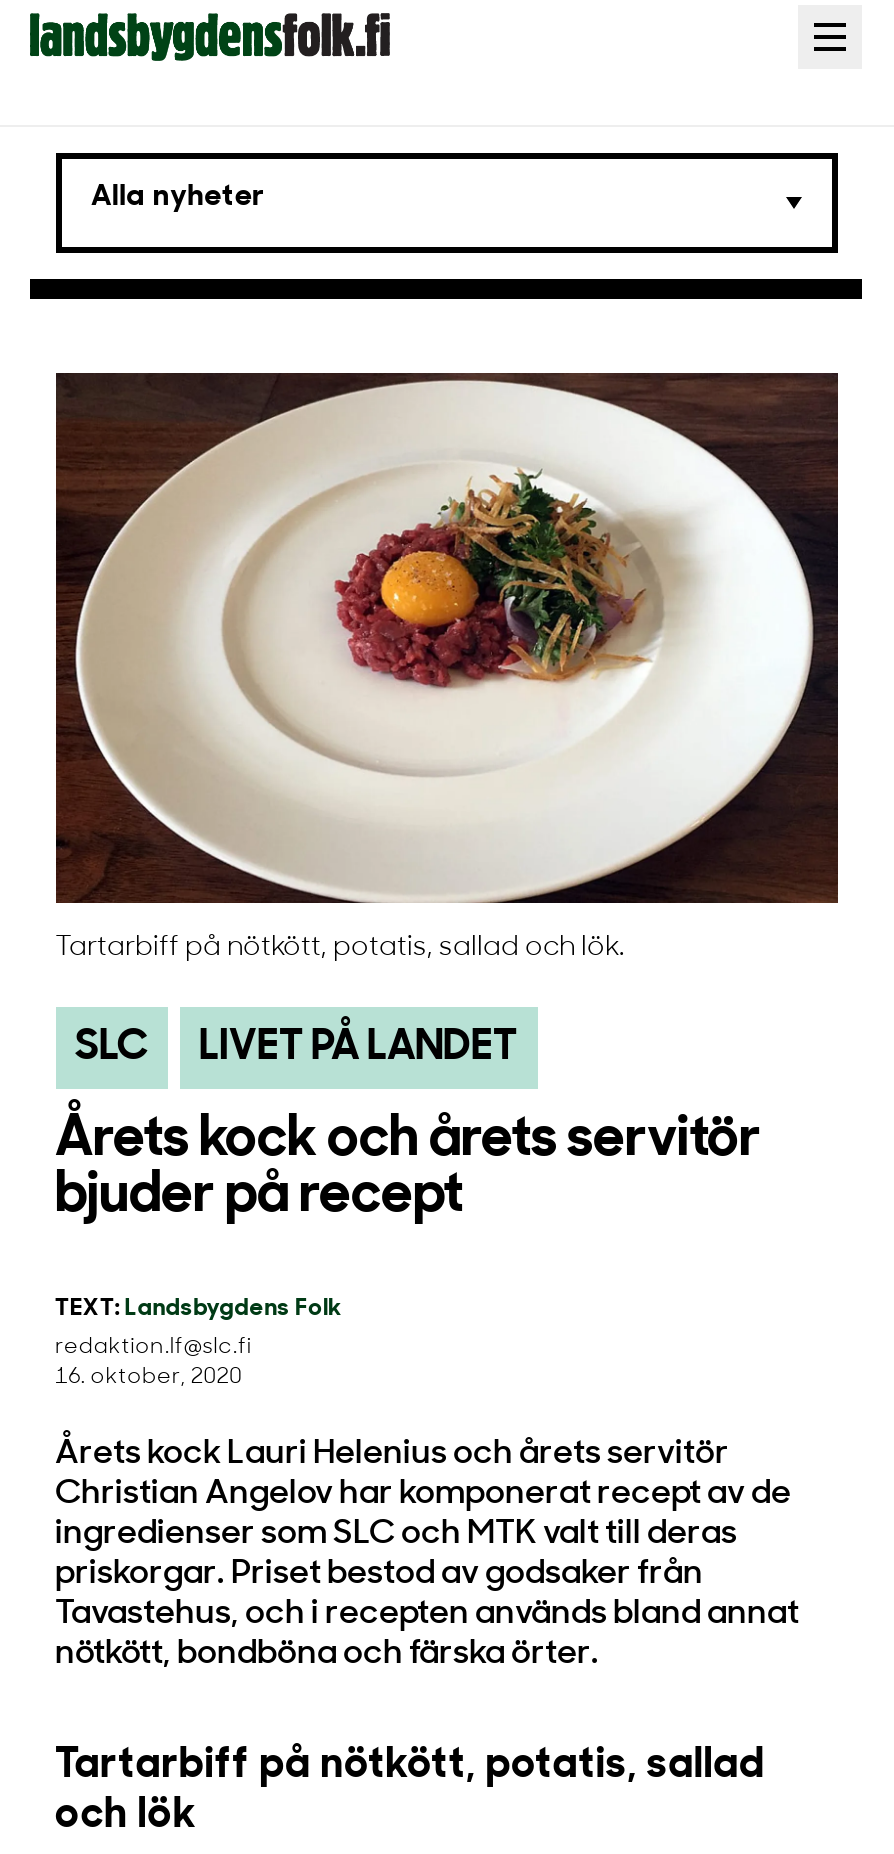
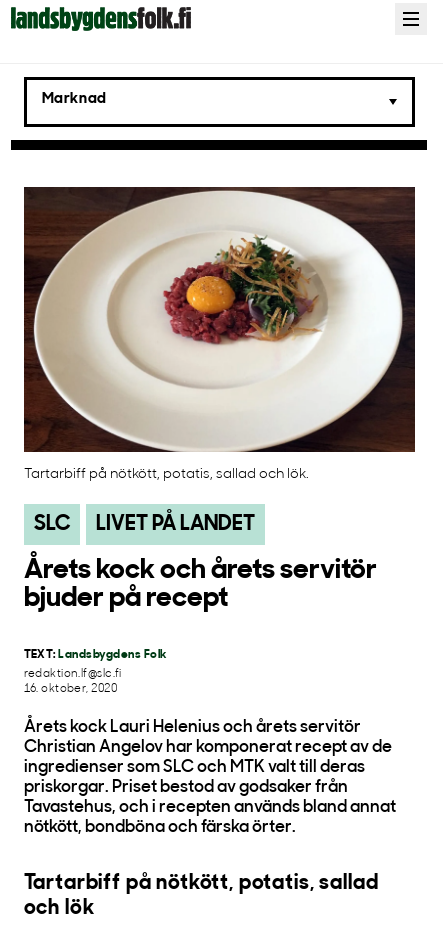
- Alla nyheter
+ Marknad
